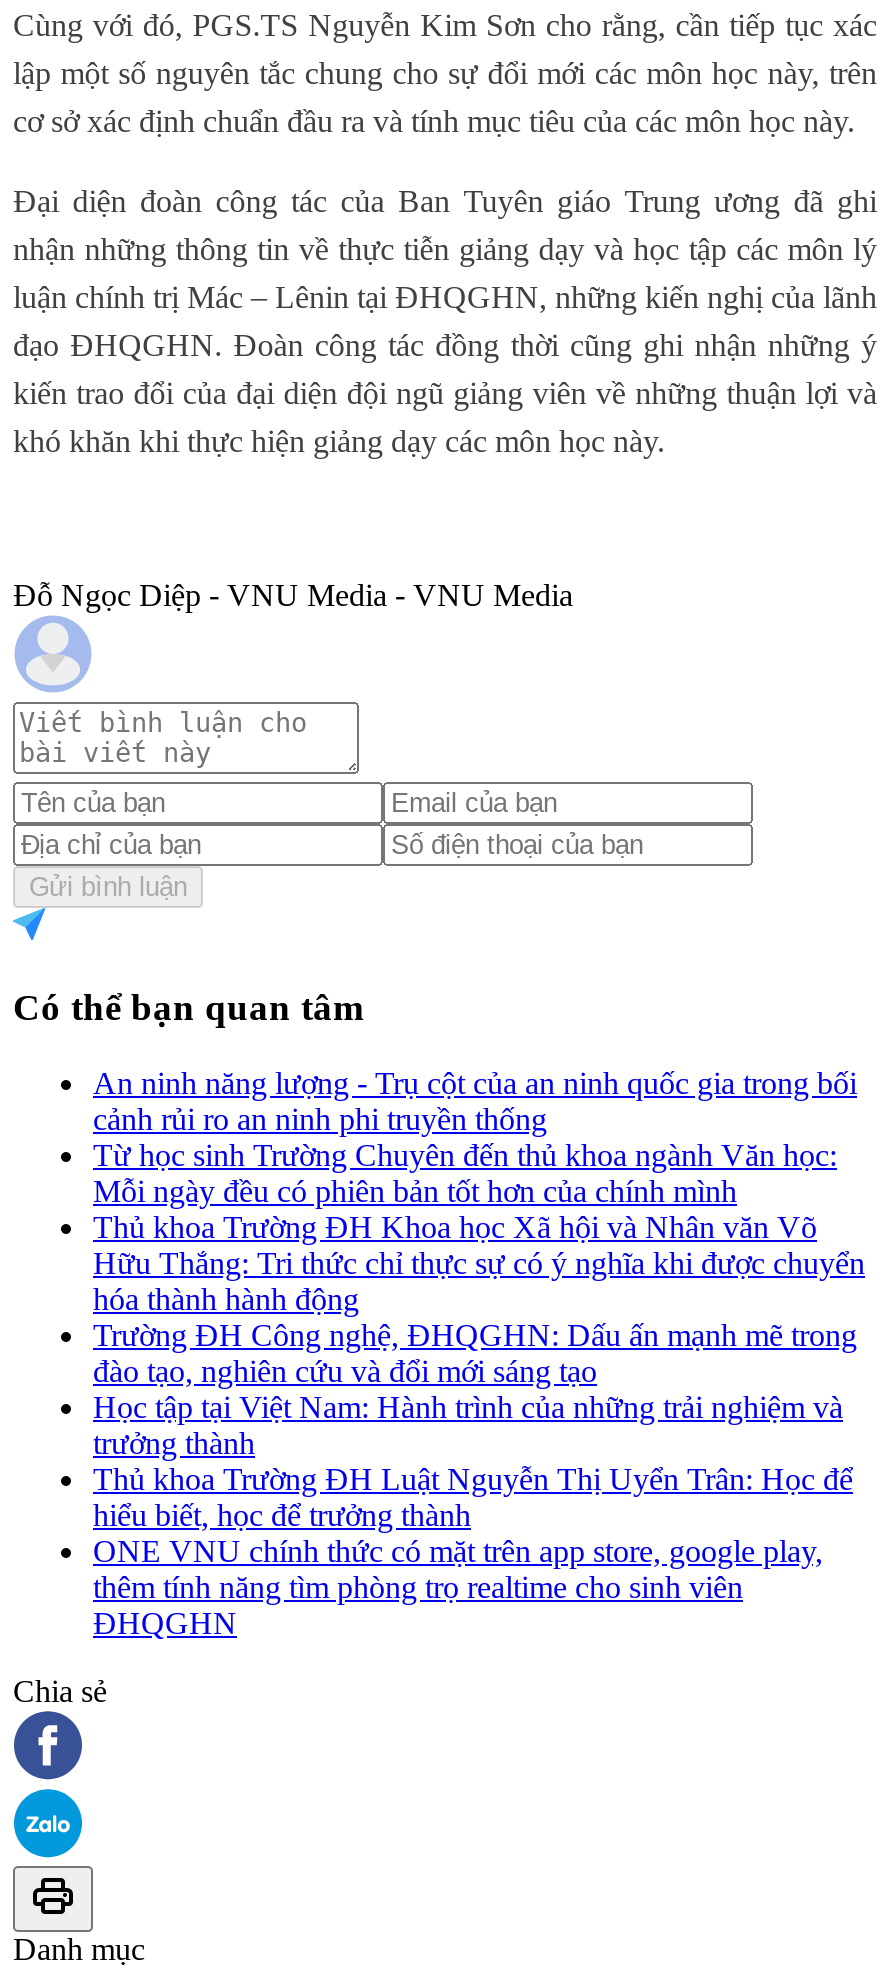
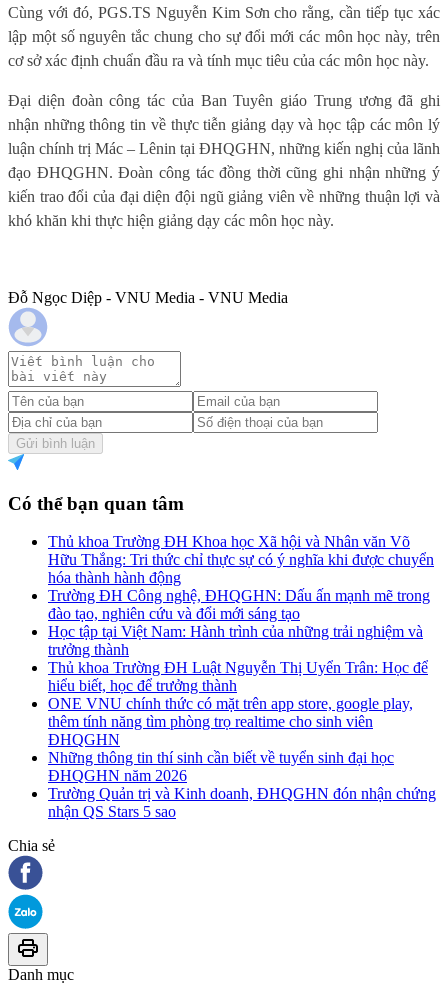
- An ninh năng lượng - Trụ cột của an ninh quốc gia trong bối
- cảnh rủi ro an ninh phi truyền thống
- Từ học sinh Trường Chuyên đến thủ khoa ngành Văn học:
- Mỗi ngày đều có phiên bản tốt hơn của chính mình

moved up: Thủ khoa Trường ĐH Khoa học Xã hội và Nhân văn Võ | Hữu Thắng: Tri thức chỉ thực sự có ý nghĩa khi được chuyển | hóa thành hành động | ... | thêm tính năng tìm phòng trọ realtime cho sinh viên | ĐHQGHN

+ Những thông tin thí sinh cần biết về tuyển sinh đại học
+ ĐHQGHN năm 2026
+ Trường Quản trị và Kinh doanh, ĐHQGHN đón nhận chứng
+ nhận QS Stars 5 sao
